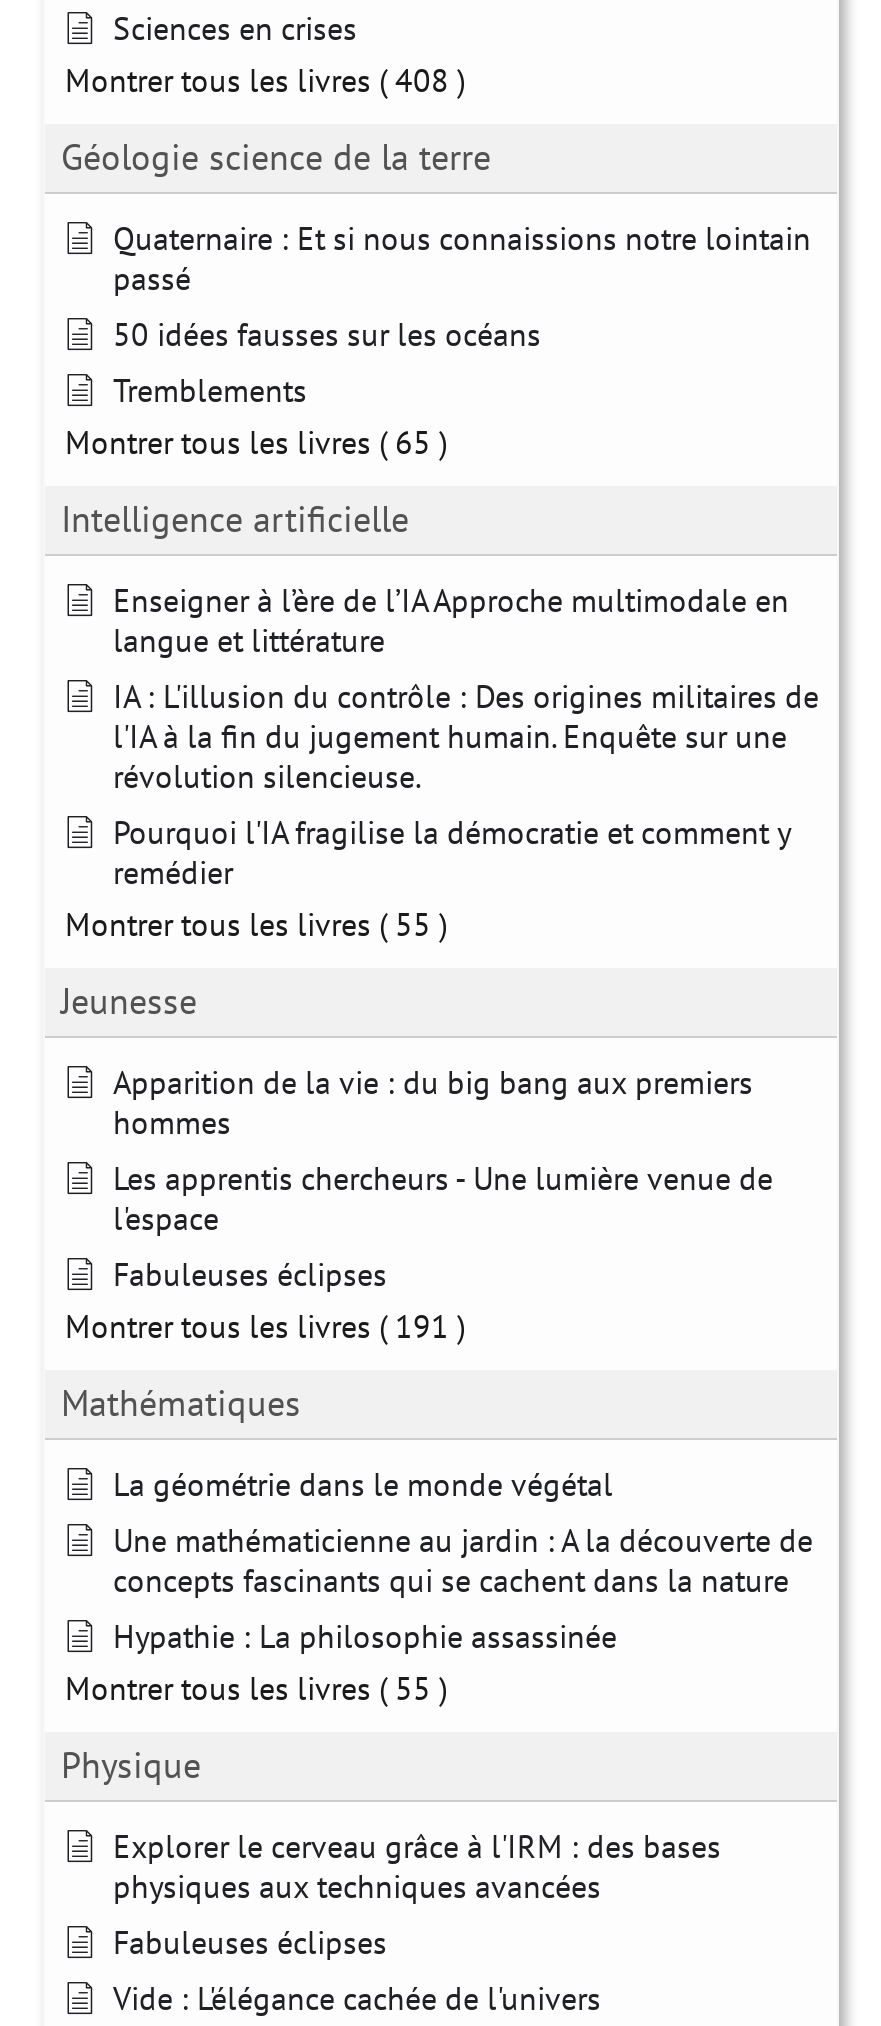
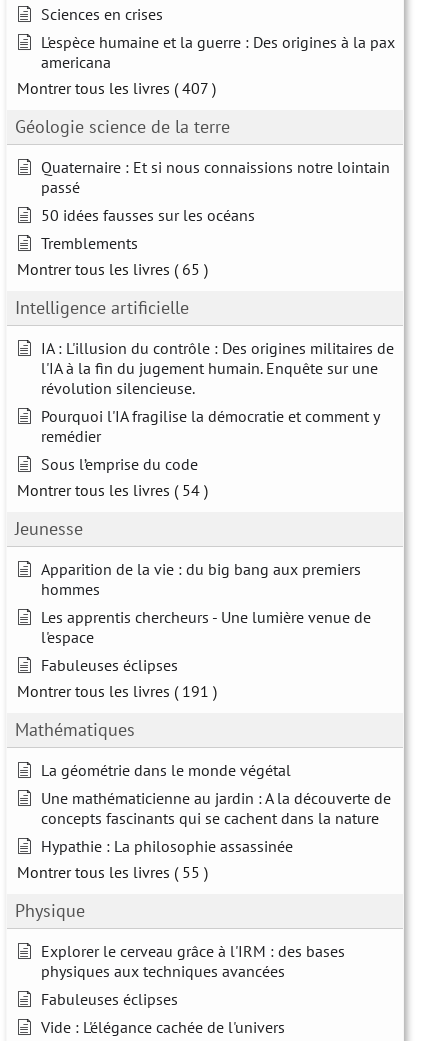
- Montrer tous les livres ( 408 )
+ L'espèce humaine et la guerre : Des origines à la pax
+ americana
+ Montrer tous les livres ( 407 )

moved down: Géologie science de la terre | Quaternaire : Et si nous connaissions notre lointain | passé | 50 idées fausses sur les océans | Tremblements | Montrer tous les livres ( 65 ) | Intelligence artificielle

- Enseigner à l’ère de l’IA Approche multimodale en
- langue et littérature

- Montrer tous les livres ( 55 )
+ Sous l’emprise du code
+ Montrer tous les livres ( 54 )
